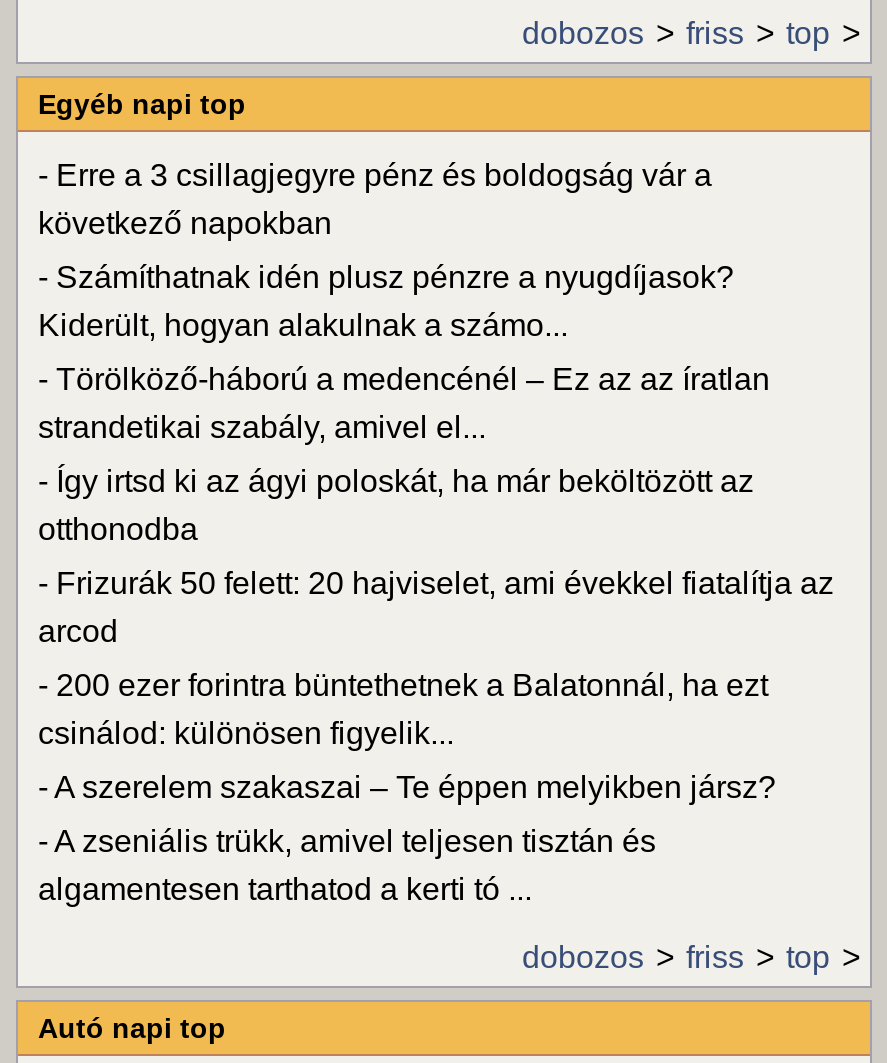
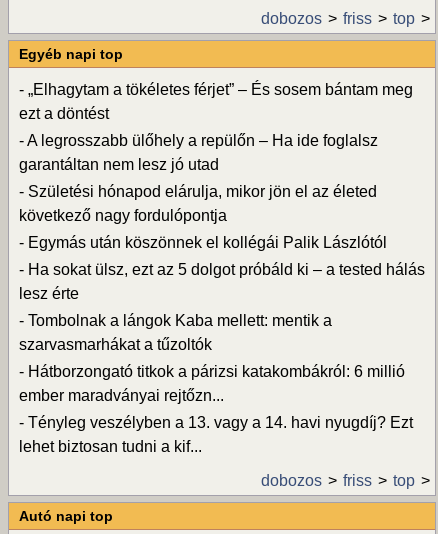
- - Erre a 3 csillagjegyre pénz és boldogság vár a
- következő napokban
+ - „Elhagytam a tökéletes férjet” – És sosem bántam meg
+ ezt a döntést

- - Számíthatnak idén plusz pénzre a nyugdíjasok?
- Kiderült, hogyan alakulnak a számo...
+ - A legrosszabb ülőhely a repülőn – Ha ide foglalsz
+ garantáltan nem lesz jó utad

- - Törölköző-háború a medencénél – Ez az az íratlan
- strandetikai szabály, amivel el...
+ - Születési hónapod elárulja, mikor jön el az életed
+ következő nagy fordulópontja

- - Így irtsd ki az ágyi poloskát, ha már beköltözött az
- otthonodba
+ - Egymás után köszönnek el kollégái Palik Lászlótól

- - Frizurák 50 felett: 20 hajviselet, ami évekkel fiatalítja az
- arcod
+ - Ha sokat ülsz, ezt az 5 dolgot próbáld ki – a tested hálás
+ lesz érte

- - 200 ezer forintra büntethetnek a Balatonnál, ha ezt
- csinálod: különösen figyelik...
+ - Tombolnak a lángok Kaba mellett: mentik a
+ szarvasmarhákat a tűzoltók

- - A szerelem szakaszai – Te éppen melyikben jársz?
+ - Hátborzongató titkok a párizsi katakombákról: 6 millió
+ ember maradványai rejtőzn...

- - A zseniális trükk, amivel teljesen tisztán és
- algamentesen tarthatod a kerti tó ...
+ - Tényleg veszélyben a 13. vagy a 14. havi nyugdíj? Ezt
+ lehet biztosan tudni a kif...
